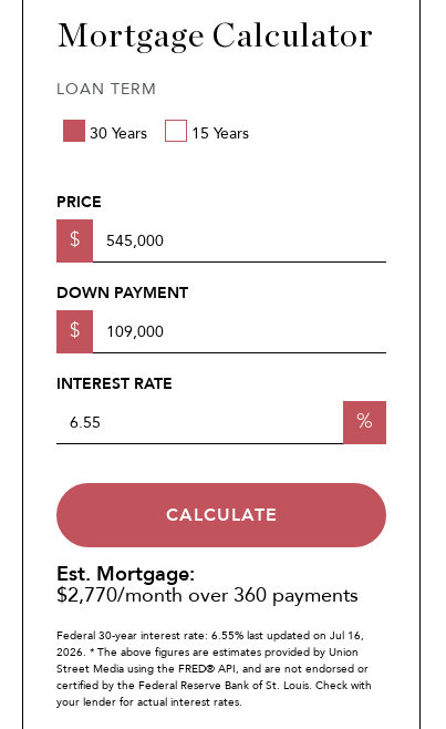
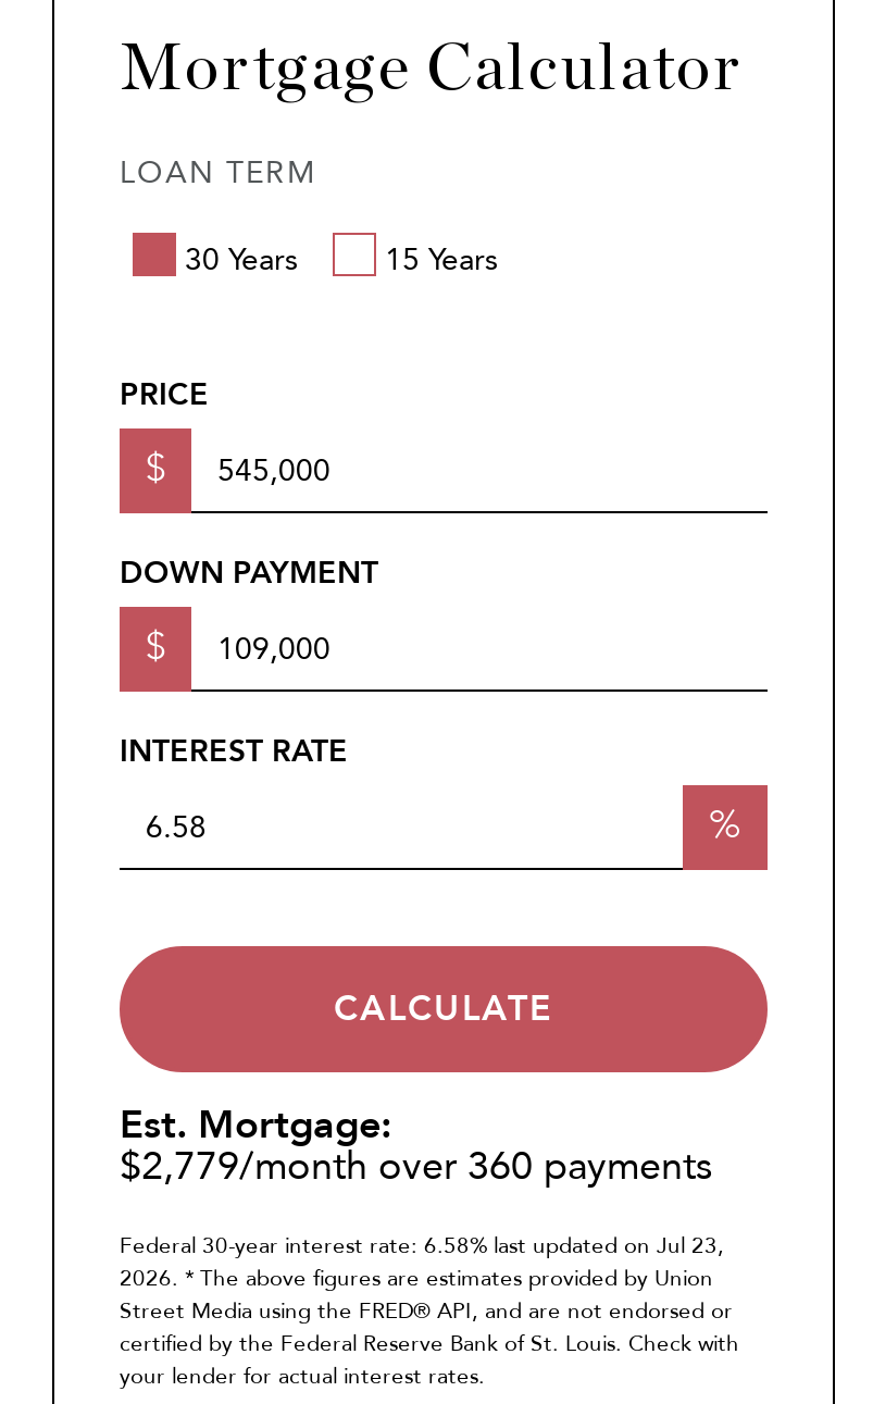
- $2,770/month over 360 payments
+ $2,779/month over 360 payments

- Federal 30-year interest rate: 6.55% last updated on Jul 16,
+ Federal 30-year interest rate: 6.58% last updated on Jul 23,
